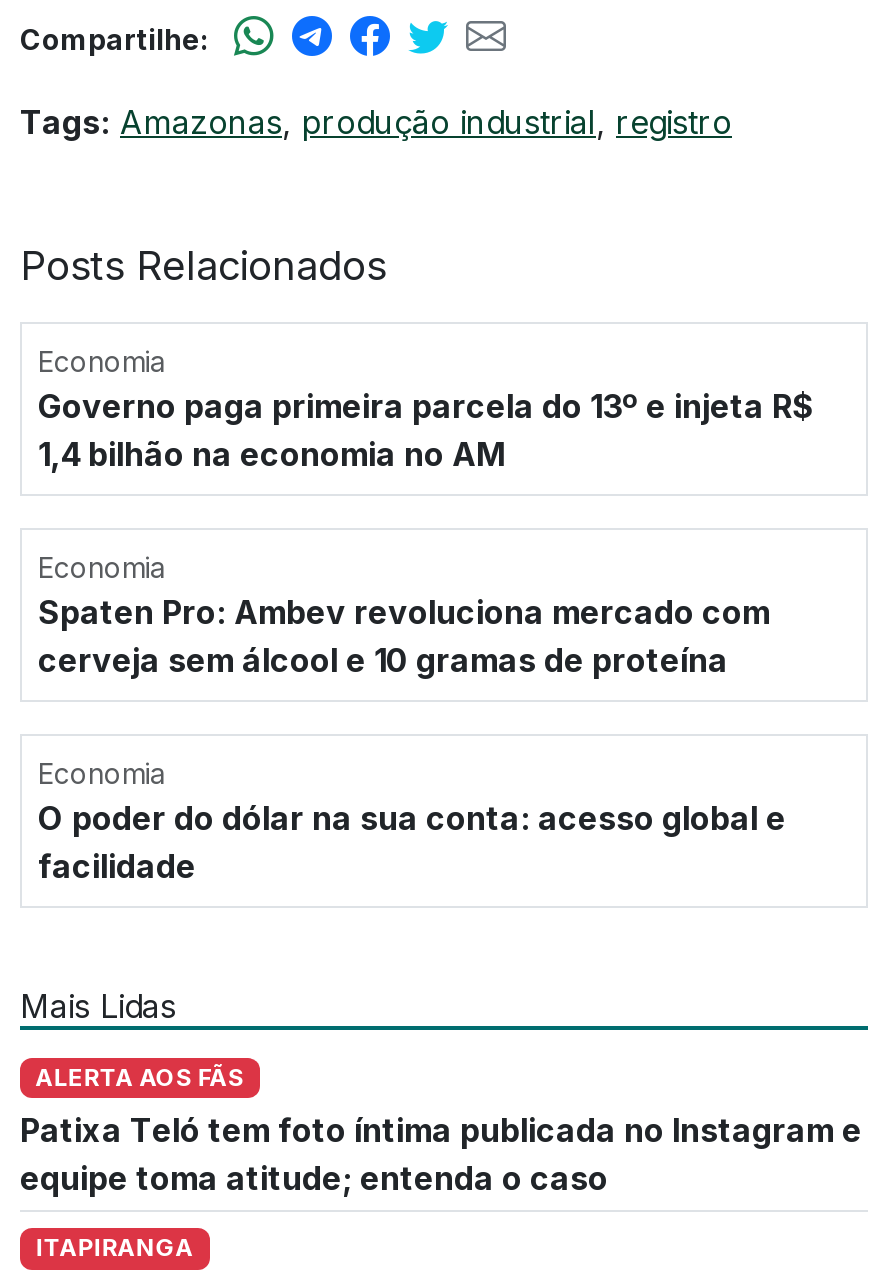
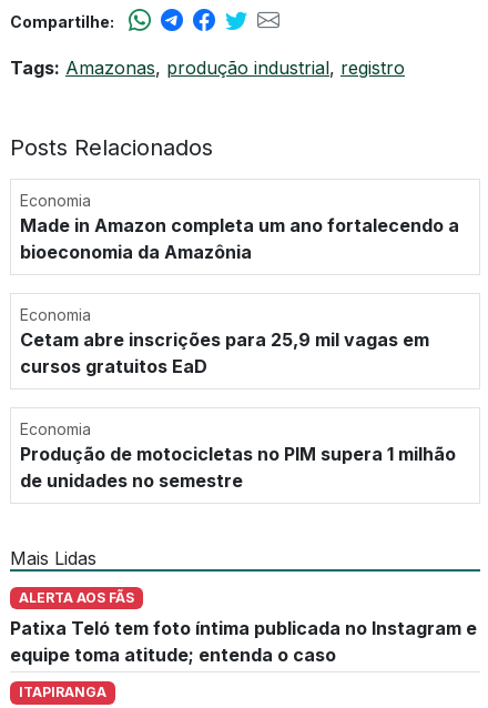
- Governo paga primeira parcela do 13º e injeta R$
- 1,4 bilhão na economia no AM
+ Made in Amazon completa um ano fortalecendo a
+ bioeconomia da Amazônia

- Spaten Pro: Ambev revoluciona mercado com
- cerveja sem álcool e 10 gramas de proteína
+ Cetam abre inscrições para 25,9 mil vagas em
+ cursos gratuitos EaD

- O poder do dólar na sua conta: acesso global e
- facilidade
+ Produção de motocicletas no PIM supera 1 milhão
+ de unidades no semestre
